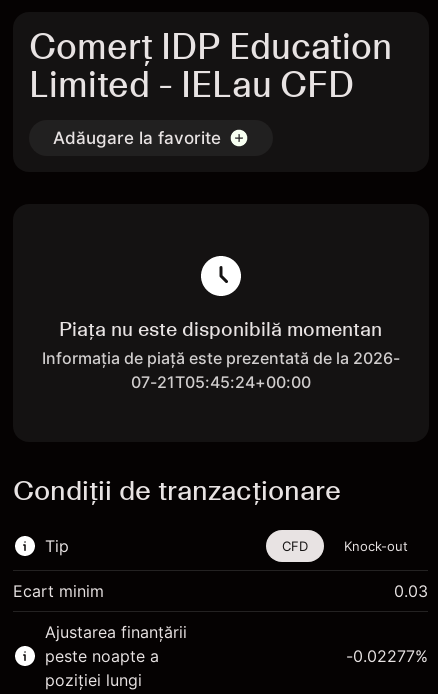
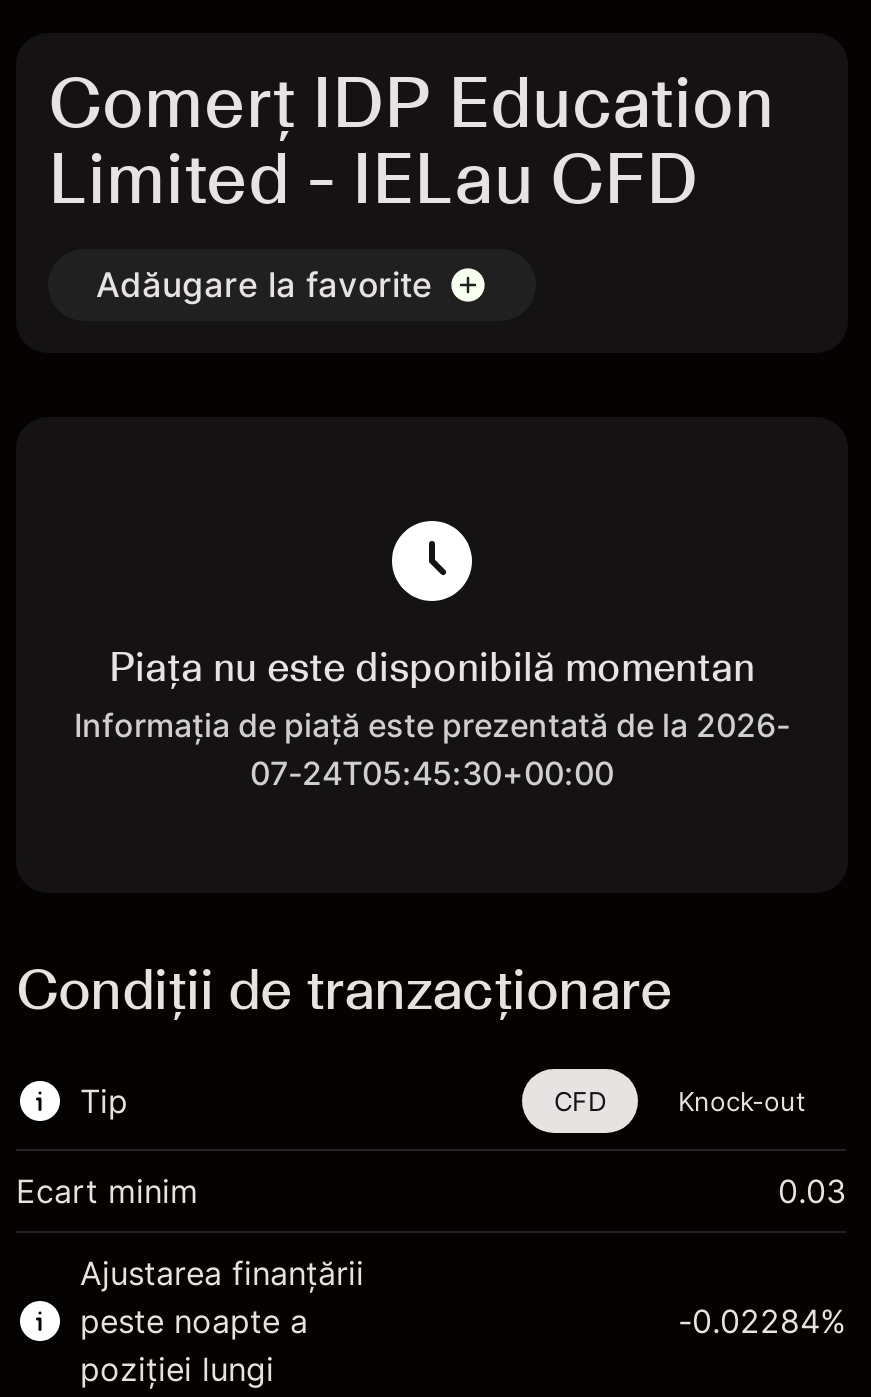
- 07-21T05:45:24+00:00
+ 07-24T05:45:30+00:00

- -0.02277%
+ -0.02284%
